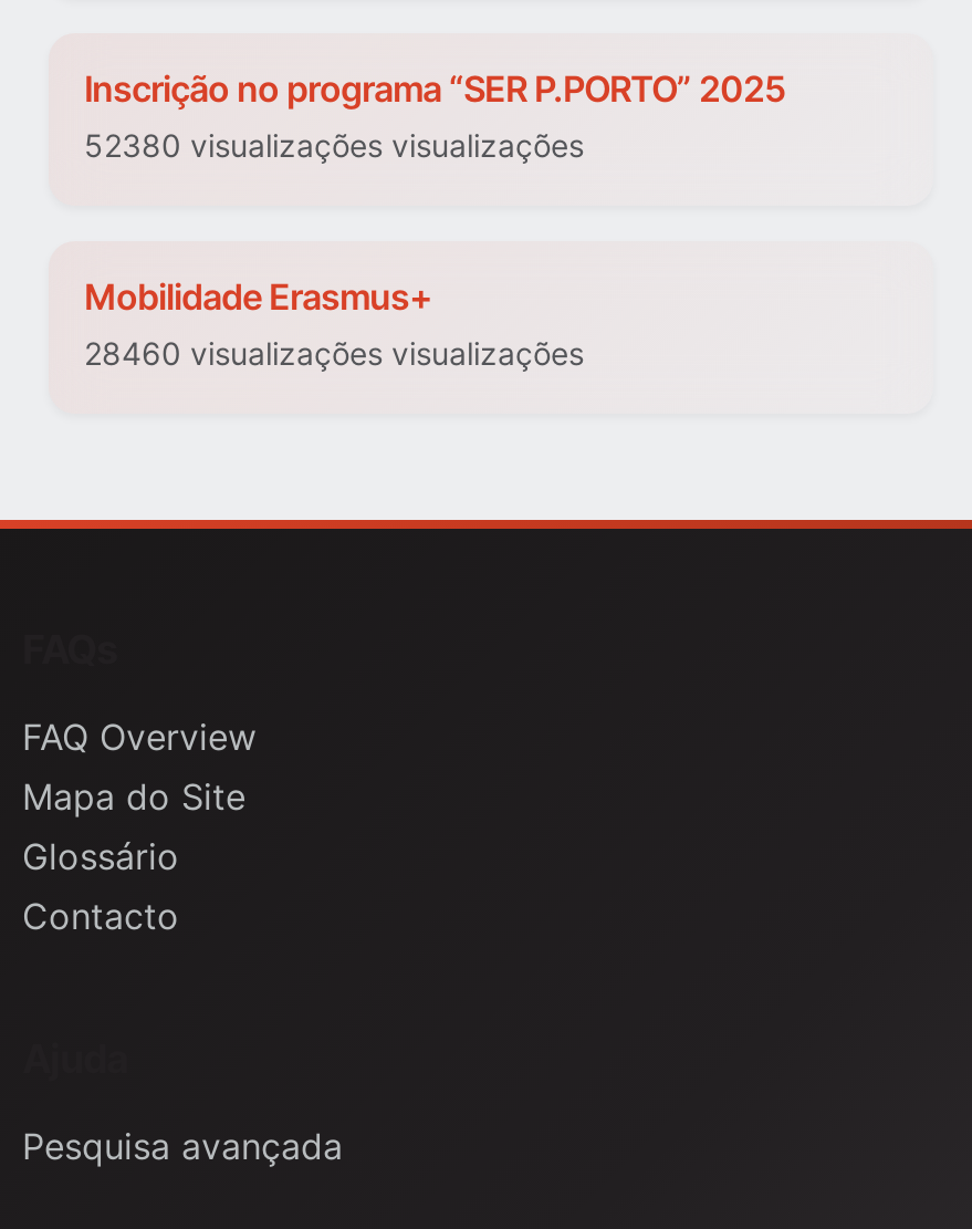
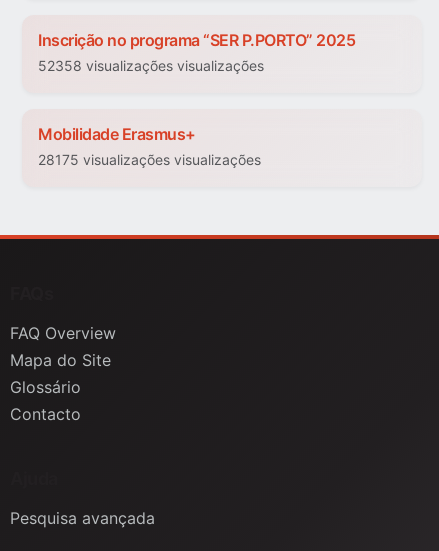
- 52380 visualizações visualizações
+ 52358 visualizações visualizações

- 28460 visualizações visualizações
+ 28175 visualizações visualizações
